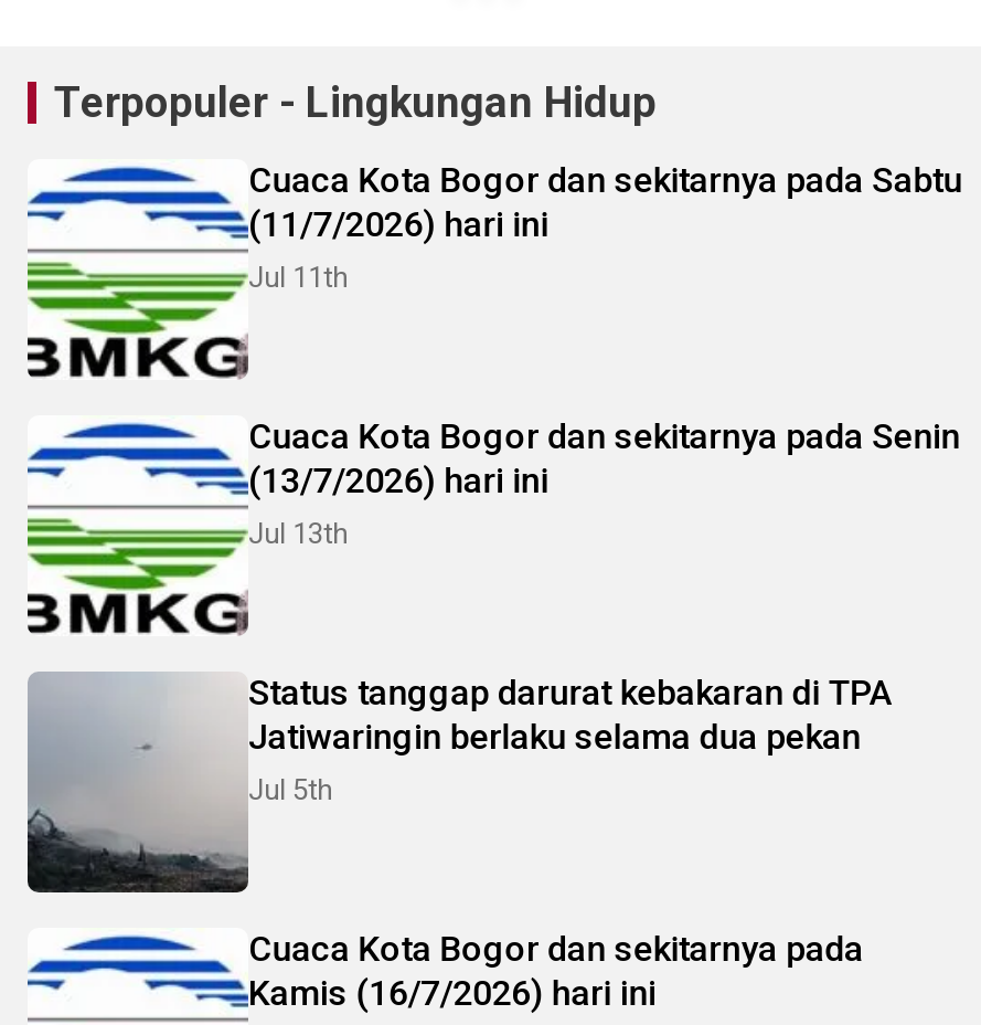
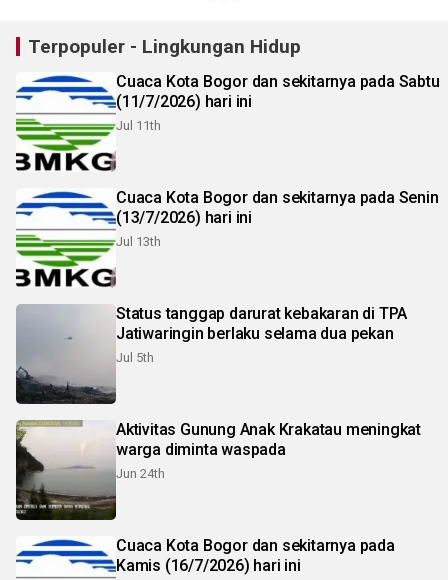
+ [image]
+ Aktivitas Gunung Anak Krakatau meningkat
+ warga diminta waspada
+ Jun 24th
